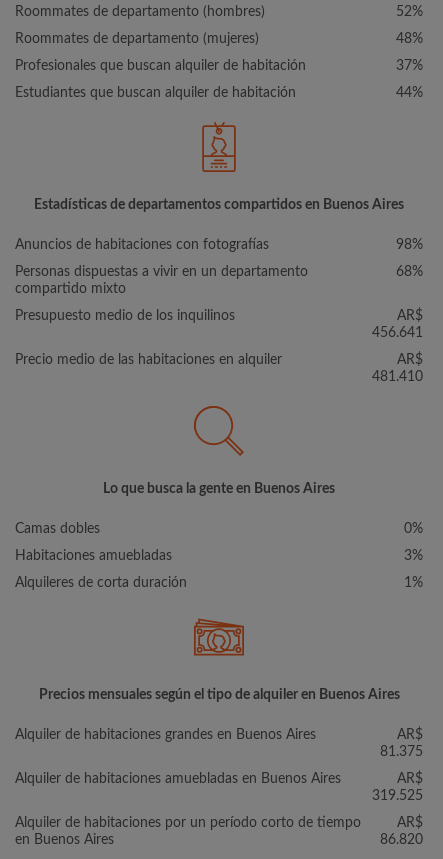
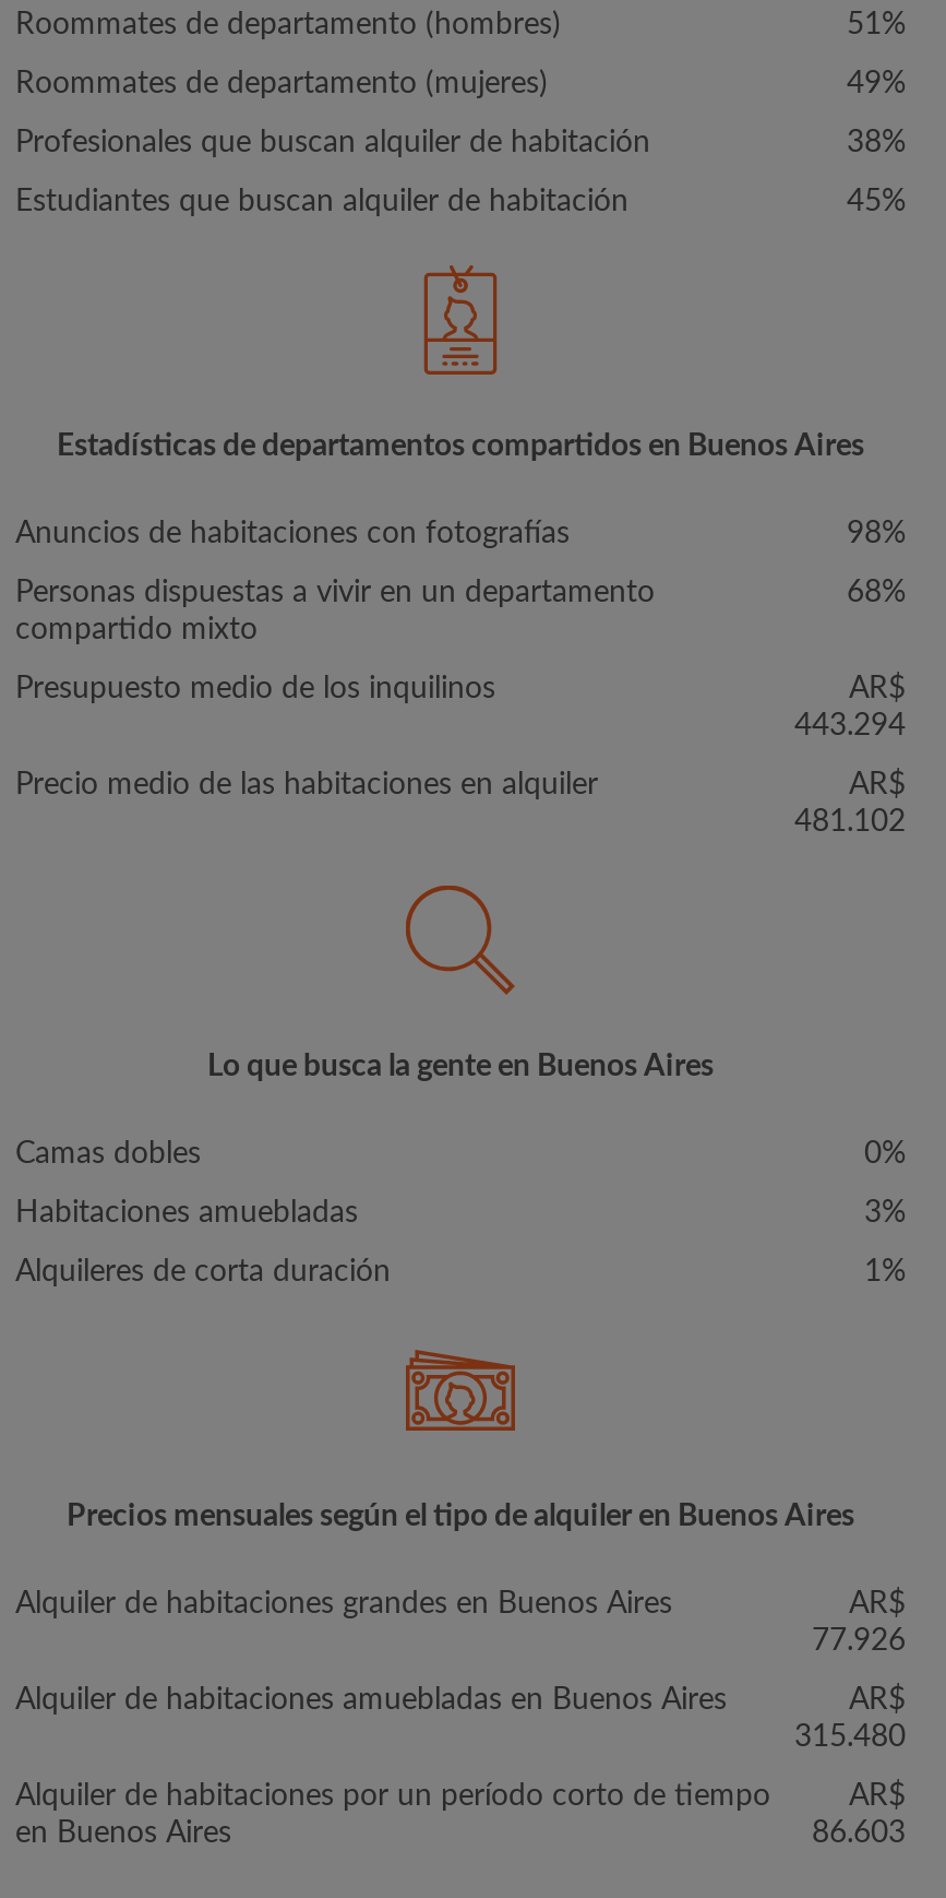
- 52%
+ 51%

- 48%
+ 49%

- 37%
+ 38%

- 44%
+ 45%

- 456.641
+ 443.294

- 481.410
+ 481.102

- 81.375
+ 77.926

- 319.525
+ 315.480

- 86.820
+ 86.603
